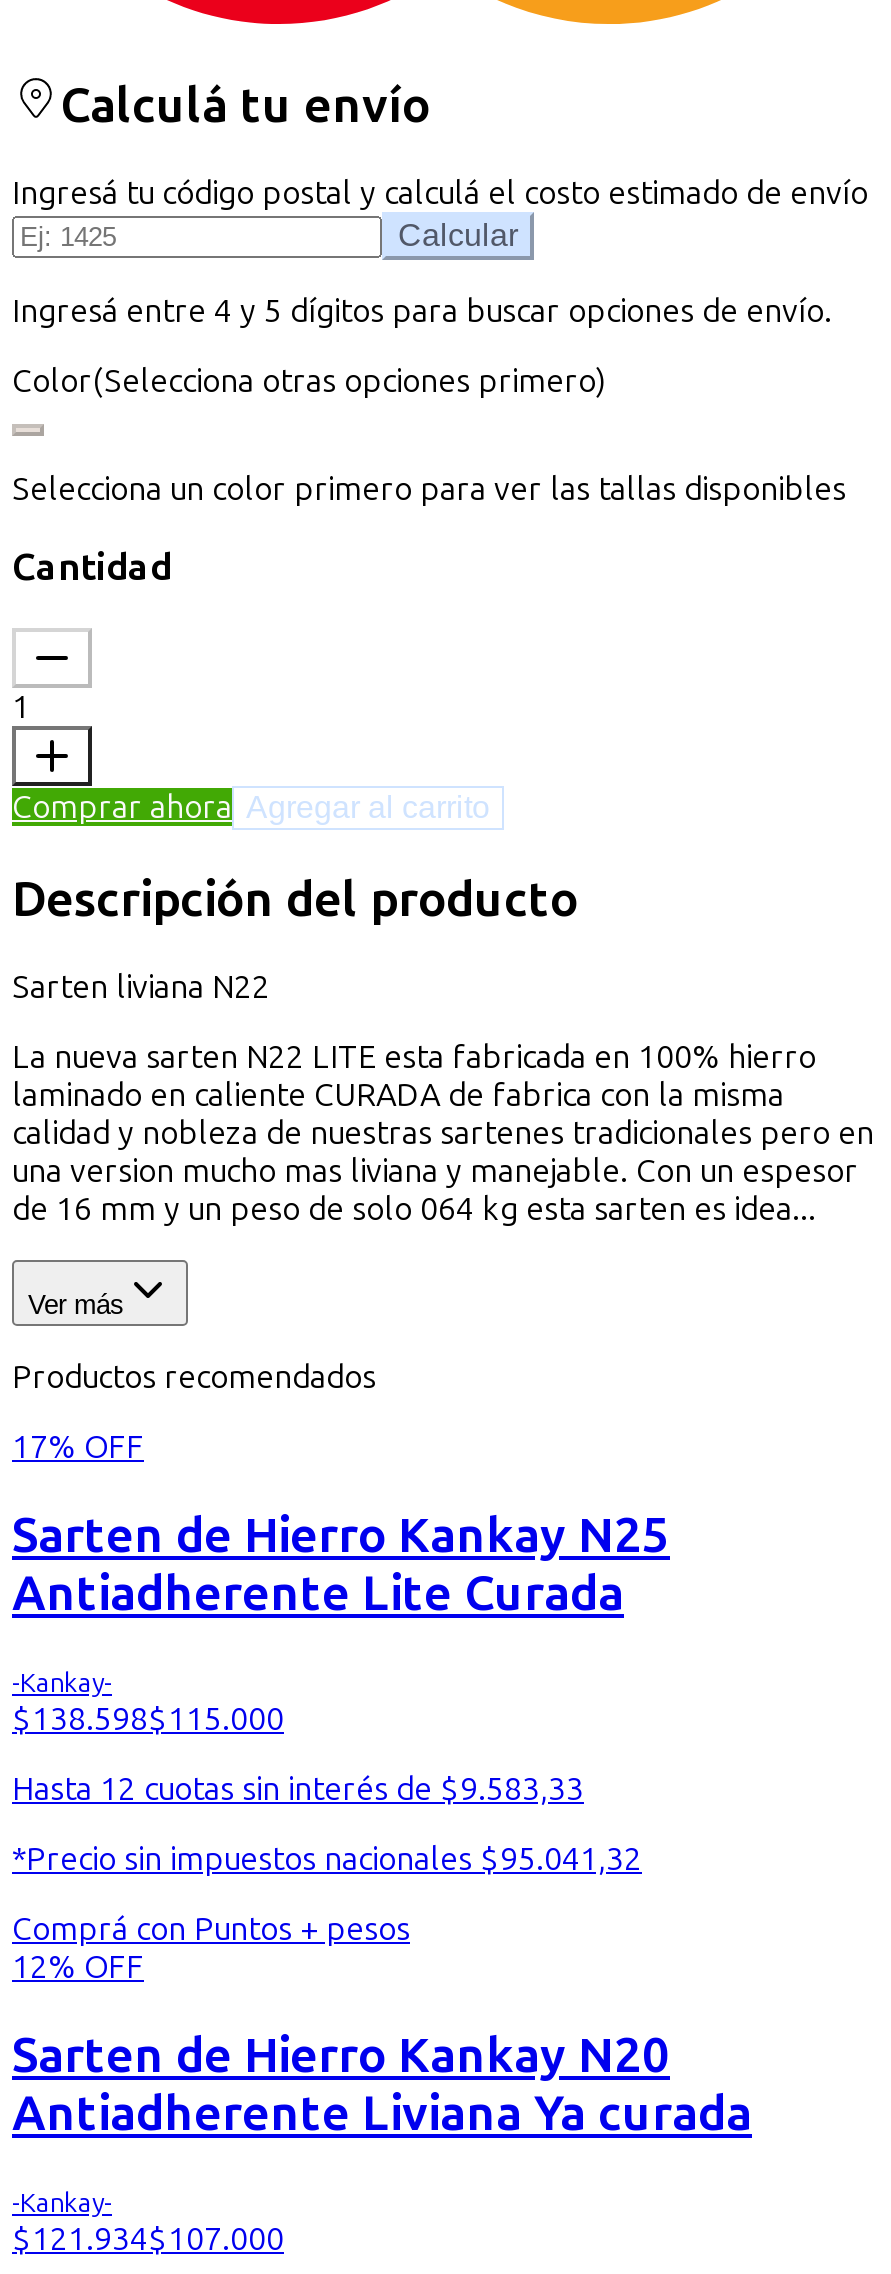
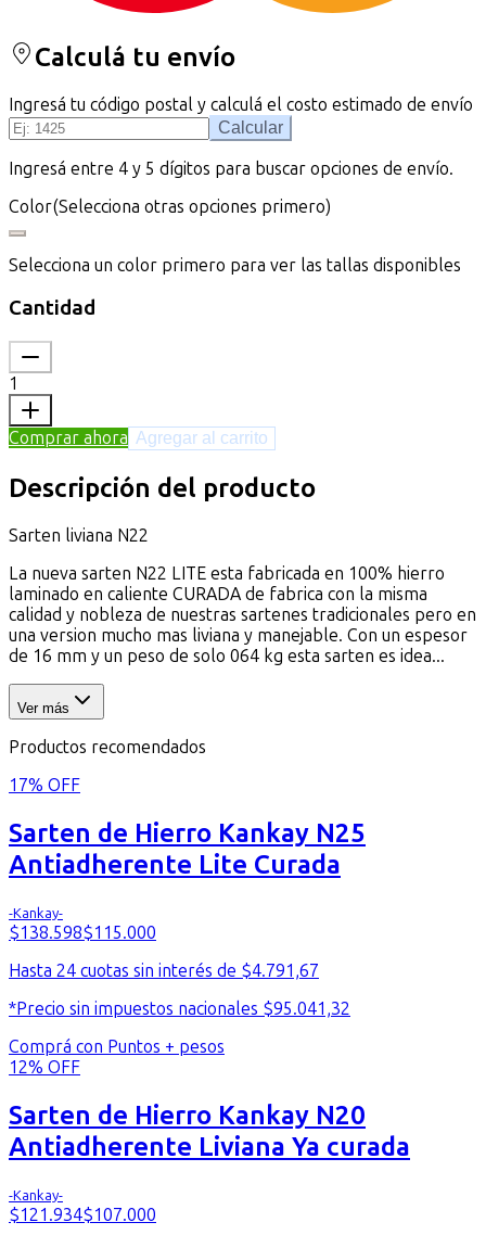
- Hasta 12 cuotas sin interés de $9.583,33
+ Hasta 24 cuotas sin interés de $4.791,67
